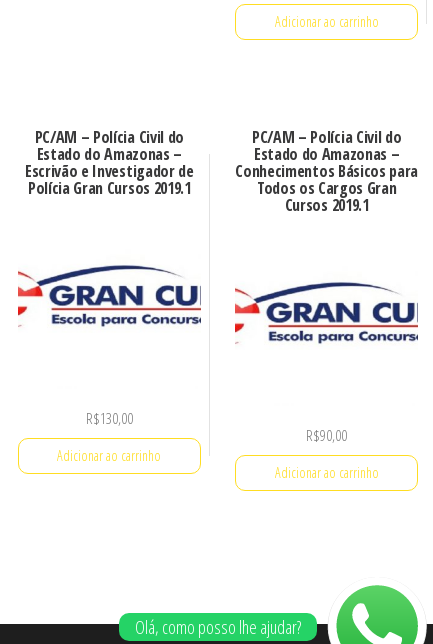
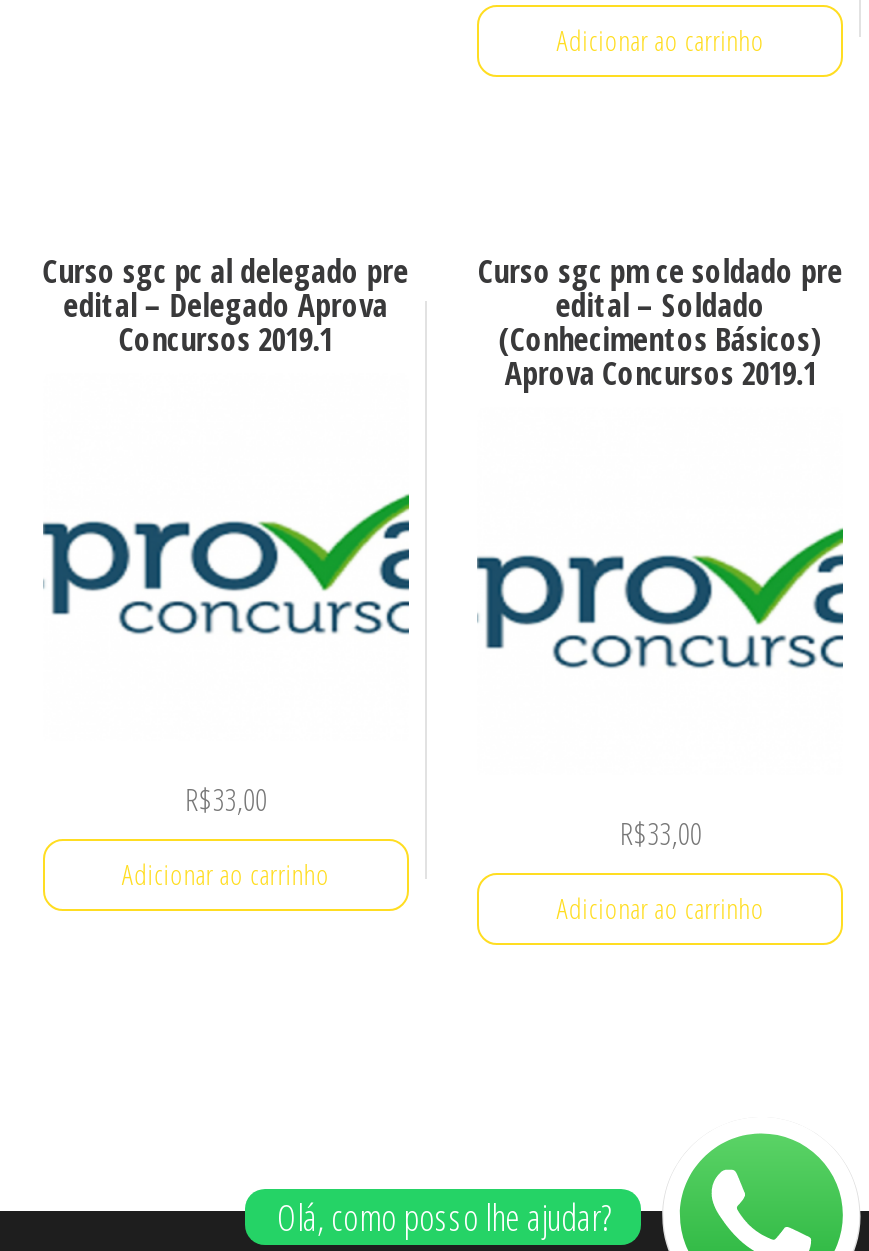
- PC/AM – Polícia Civil do
- Estado do Amazonas –
- Escrivão e Investigador de
- Polícia Gran Cursos 2019.1
+ Curso sgc pc al delegado pre
+ edital – Delegado Aprova
+ Concursos 2019.1

- PC/AM – Polícia Civil do
- Estado do Amazonas –
- Conhecimentos Básicos para
- Todos os Cargos Gran
- Cursos 2019.1
+ Curso sgc pm ce soldado pre
+ edital – Soldado
+ (Conhecimentos Básicos)
+ Aprova Concursos 2019.1

- [image]
+ [image]

- [image]
+ [image]

- R$130,00
+ R$33,00

- R$90,00
+ R$33,00
